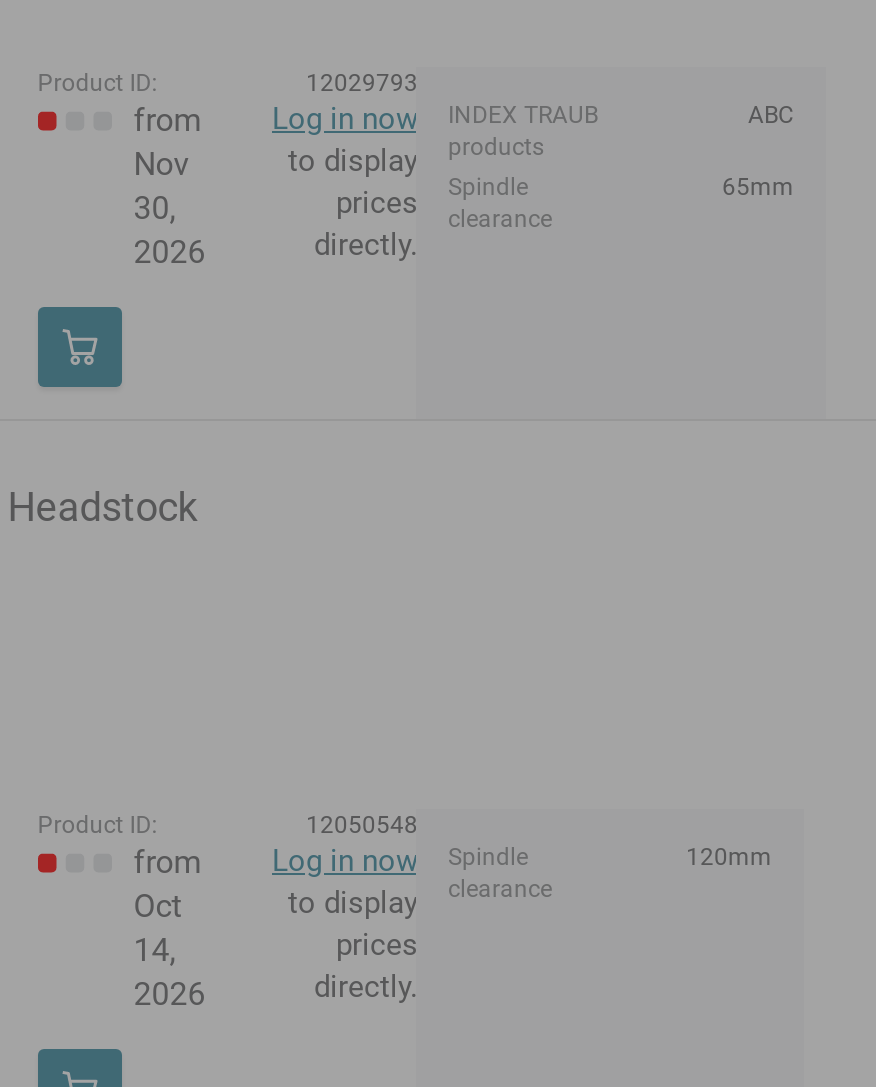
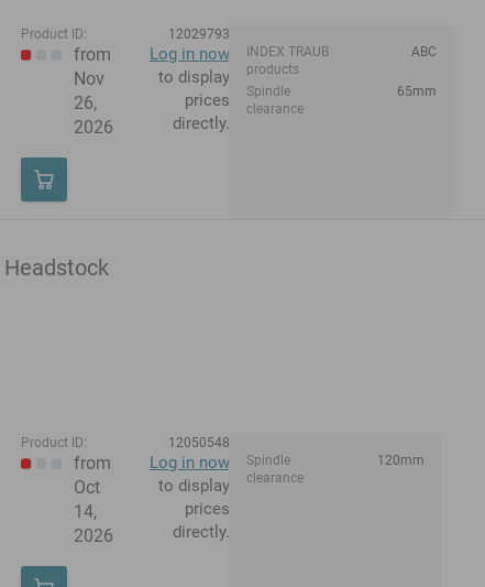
- 30,
+ 26,
